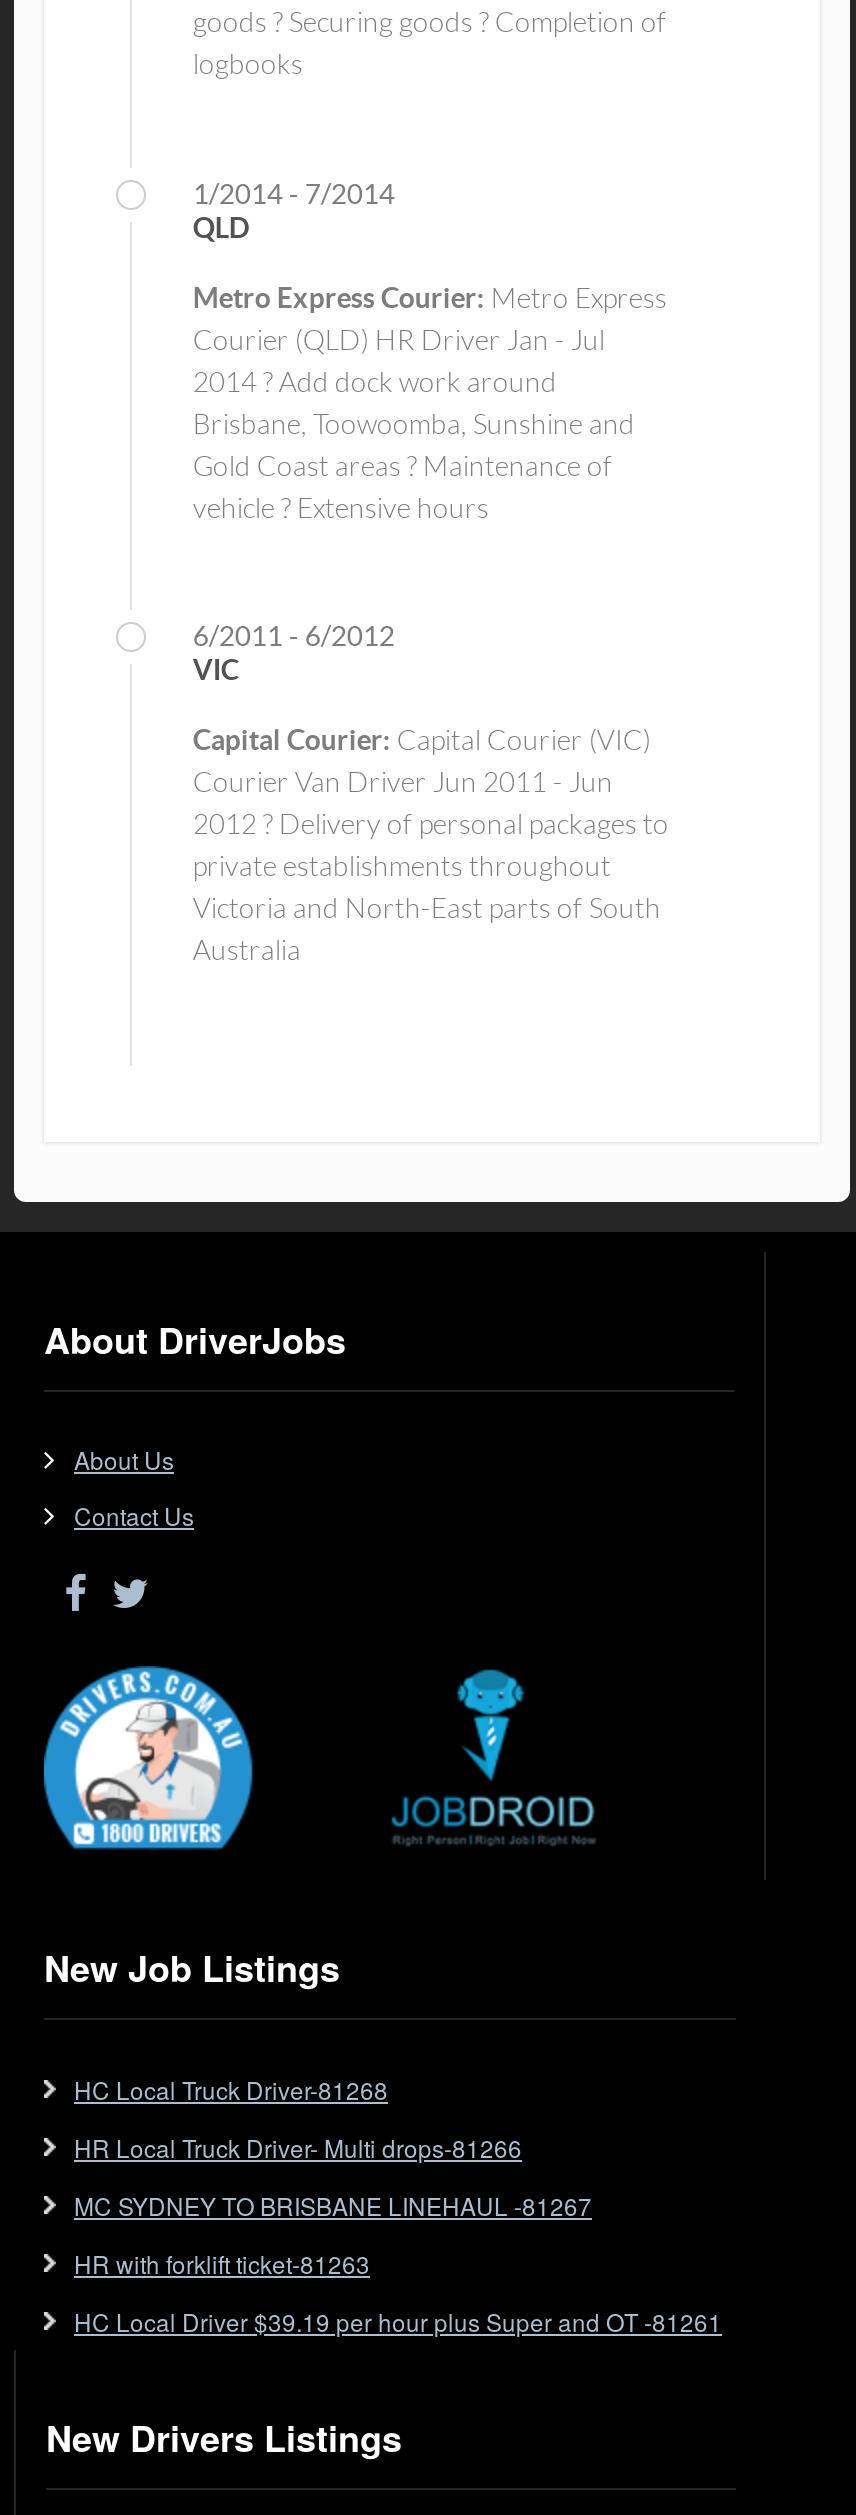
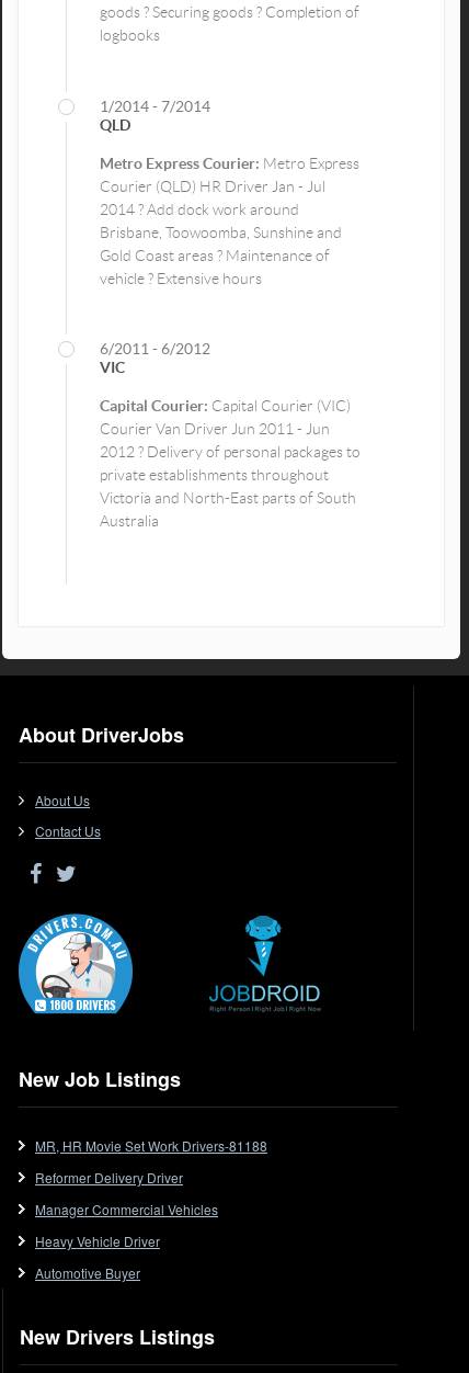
- HC Local Truck Driver-81268
+ MR, HR Movie Set Work Drivers-81188

- HR Local Truck Driver- Multi drops-81266
+ Reformer Delivery Driver

- MC SYDNEY TO BRISBANE LINEHAUL -81267
+ Manager Commercial Vehicles

- HR with forklift ticket-81263
+ Heavy Vehicle Driver

- HC Local Driver $39.19 per hour plus Super and OT -81261
+ Automotive Buyer
